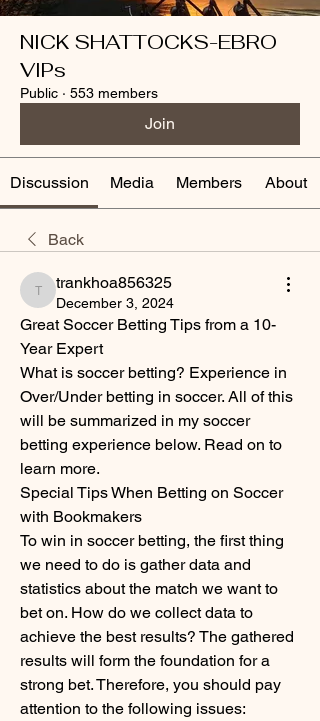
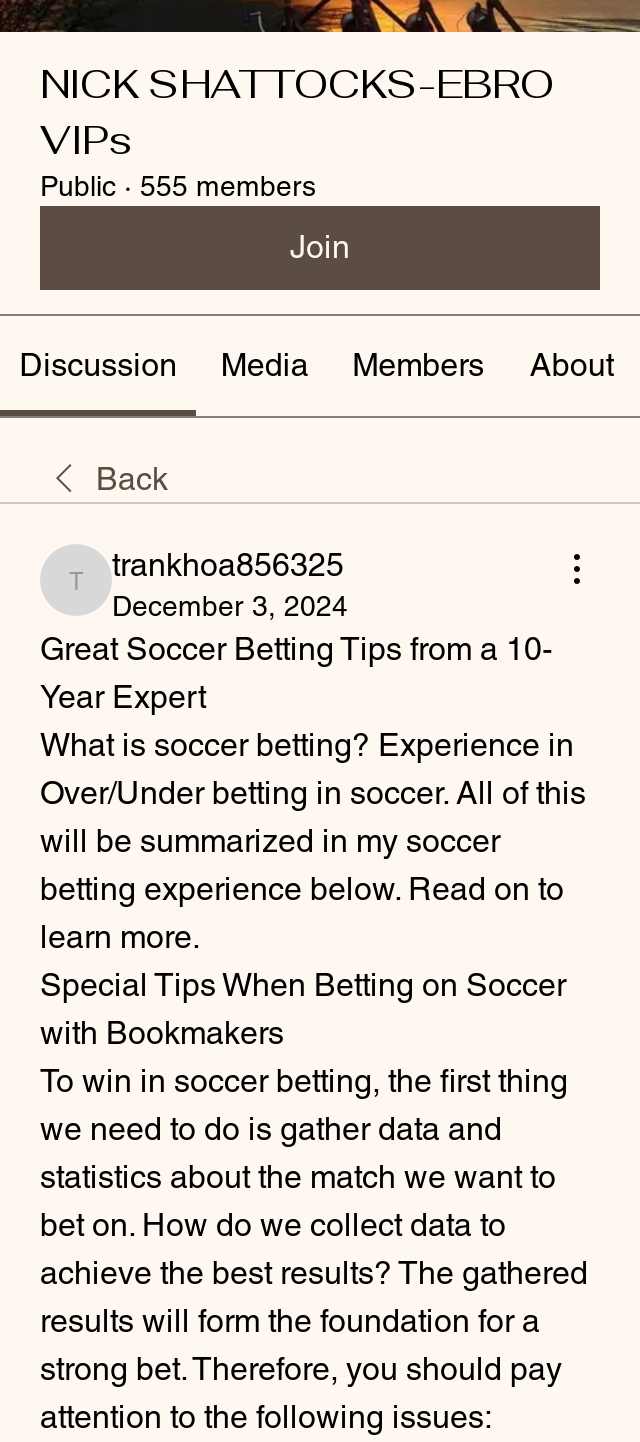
- Public · 553 members
+ Public · 555 members
